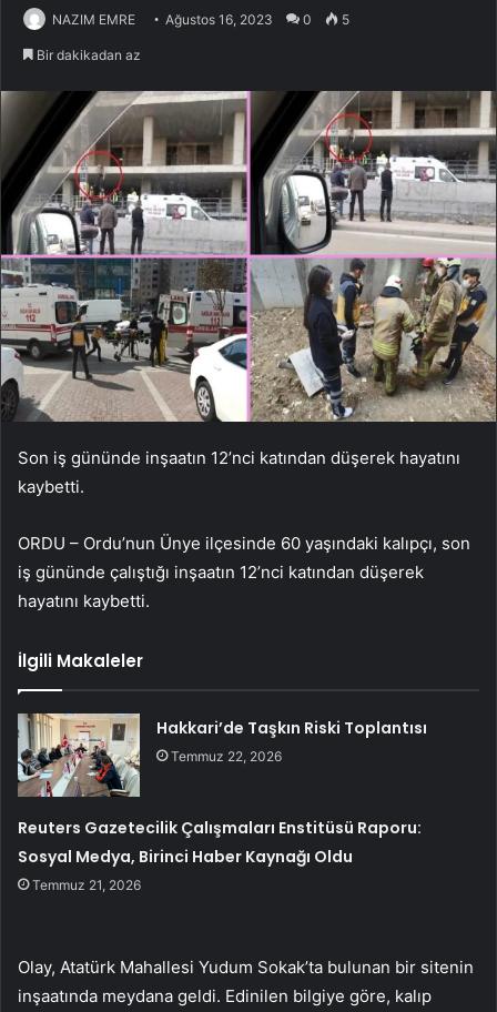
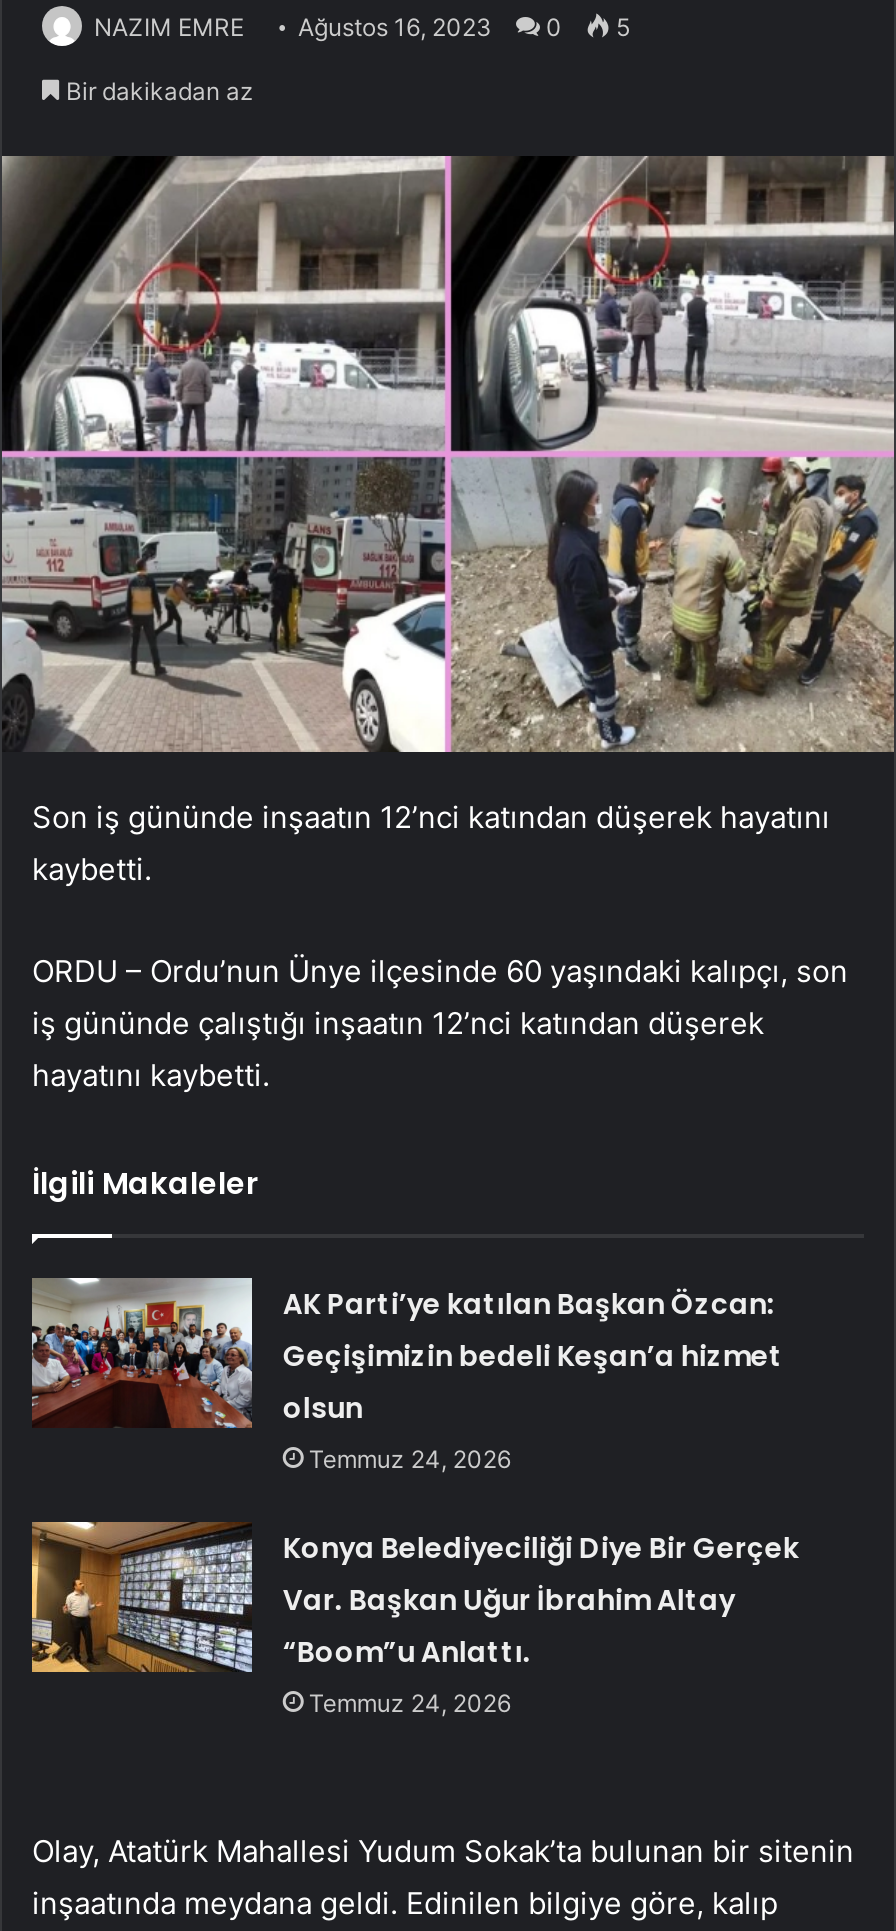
- [image]
- Hakkari’de Taşkın Riski Toplantısı
- Temmuz 22, 2026
+ [image]
+ AK Parti’ye katılan Başkan Özcan:
+ Geçişimizin bedeli Keşan’a hizmet
+ olsun
+ Temmuz 24, 2026

- Reuters Gazetecilik Çalışmaları Enstitüsü Raporu:
- Sosyal Medya, Birinci Haber Kaynağı Oldu
- Temmuz 21, 2026
+ Konya Belediyeciliği Diye Bir Gerçek
+ Var. Başkan Uğur İbrahim Altay
+ “Boom”u Anlattı.
+ Temmuz 24, 2026
